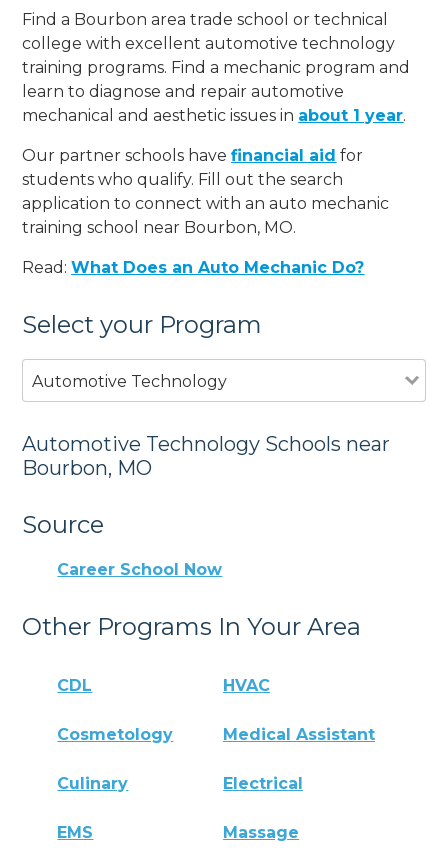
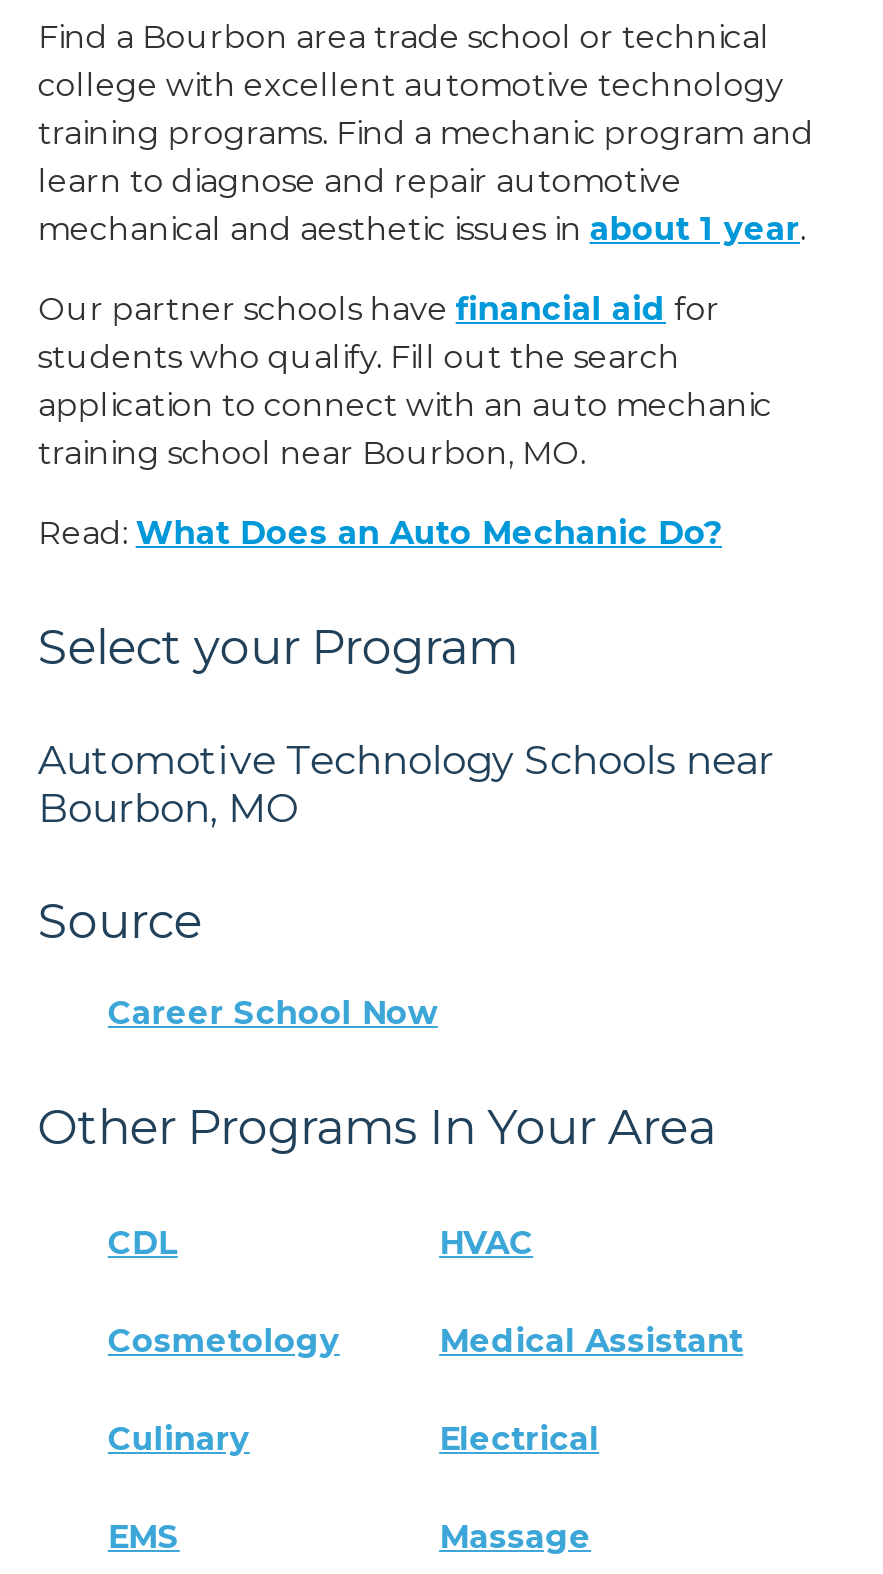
- Automotive Technology
